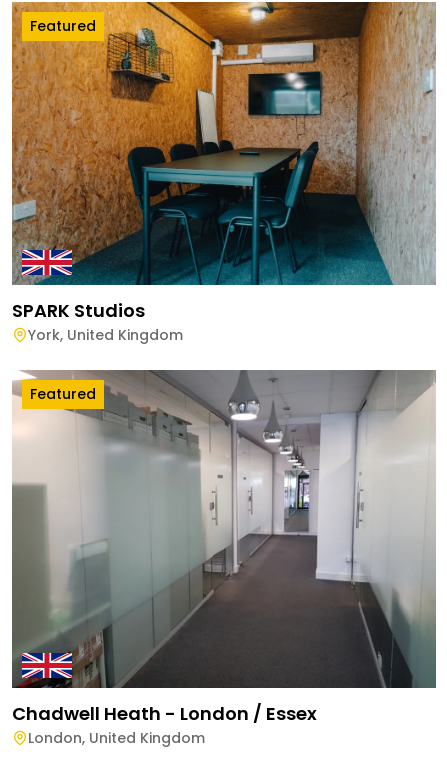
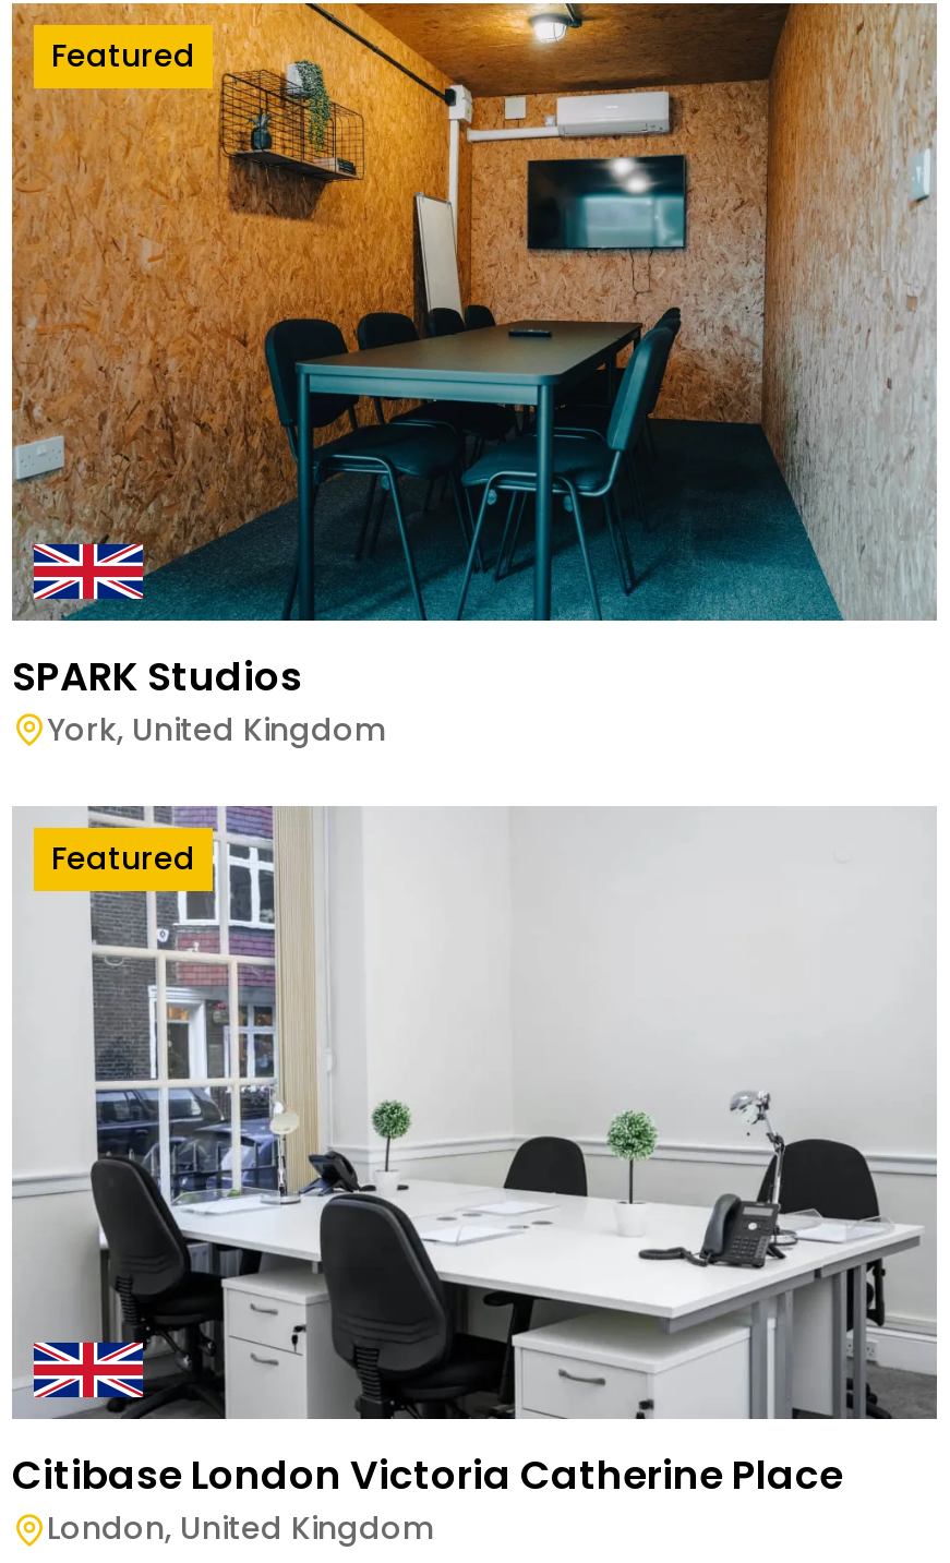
- [image]
- Chadwell Heath - London / Essex
+ [image]
+ Citibase London Victoria Catherine Place
